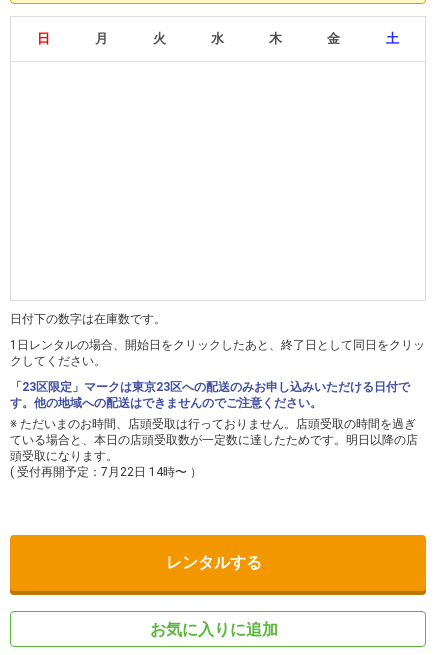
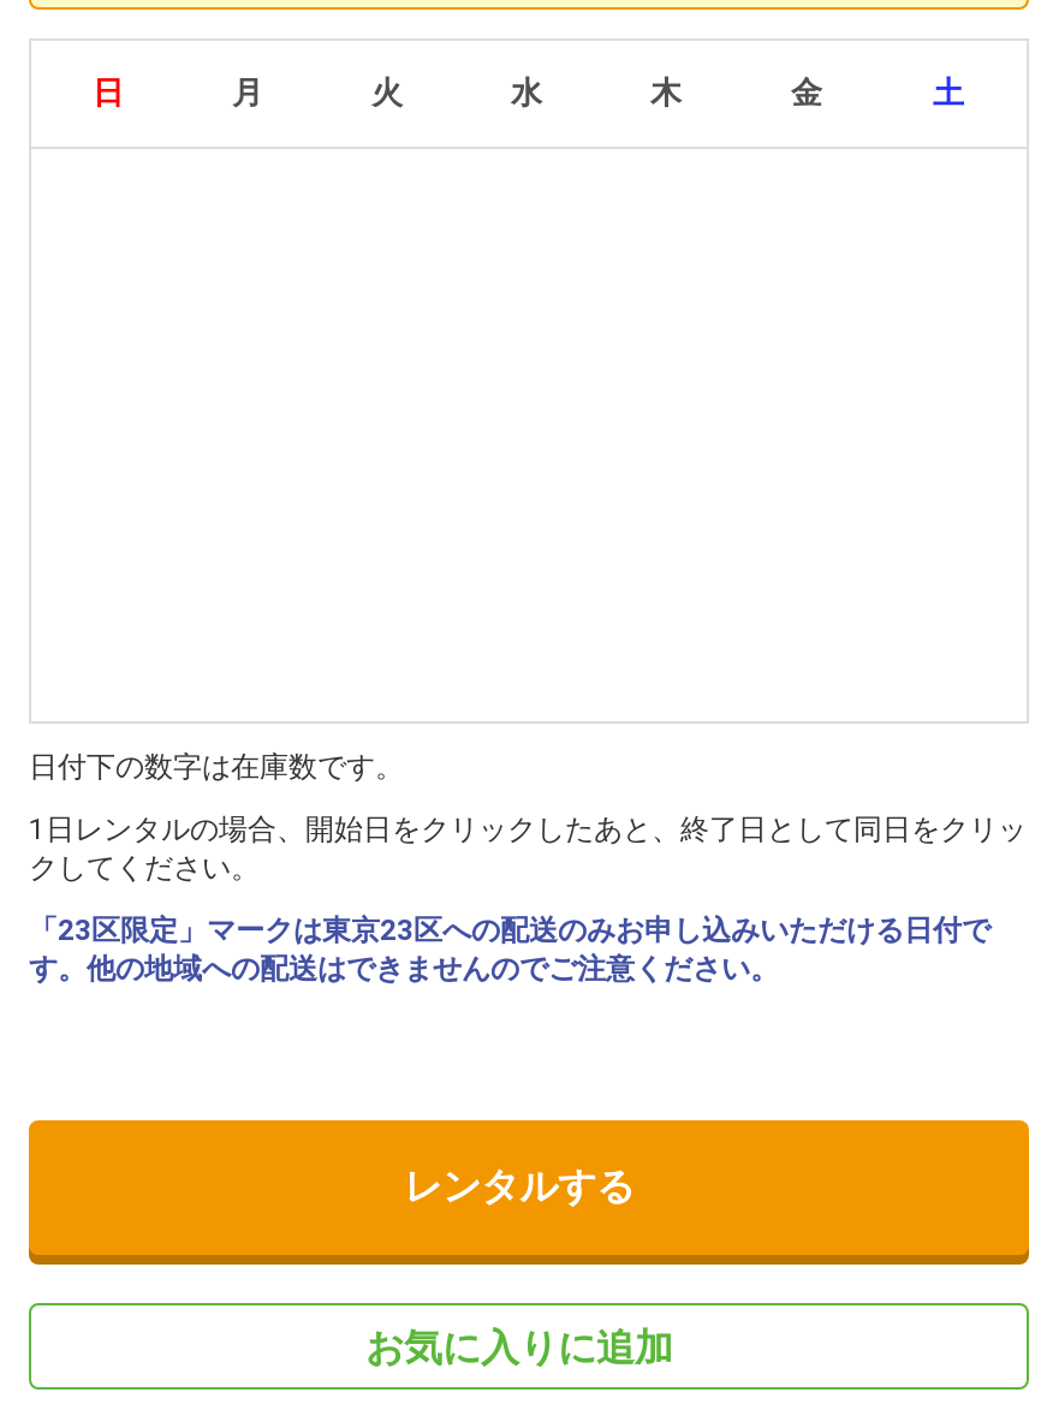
- ※ ただいまのお時間、店頭受取は行っておりません。店頭受取の時間を過ぎ
- ている場合と、本日の店頭受取数が一定数に達したためです。明日以降の店
- 頭受取になります。
- ( 受付再開予定：7月22日 14時〜 ）
